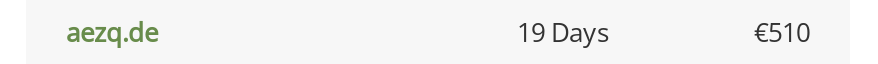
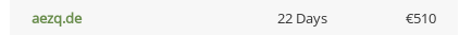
- 19 Days
+ 22 Days
